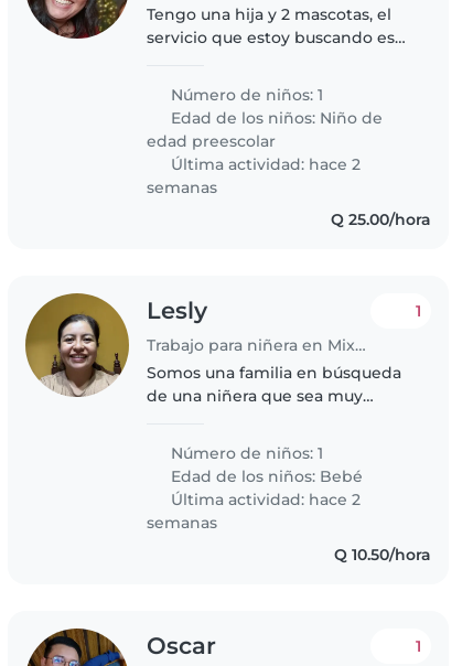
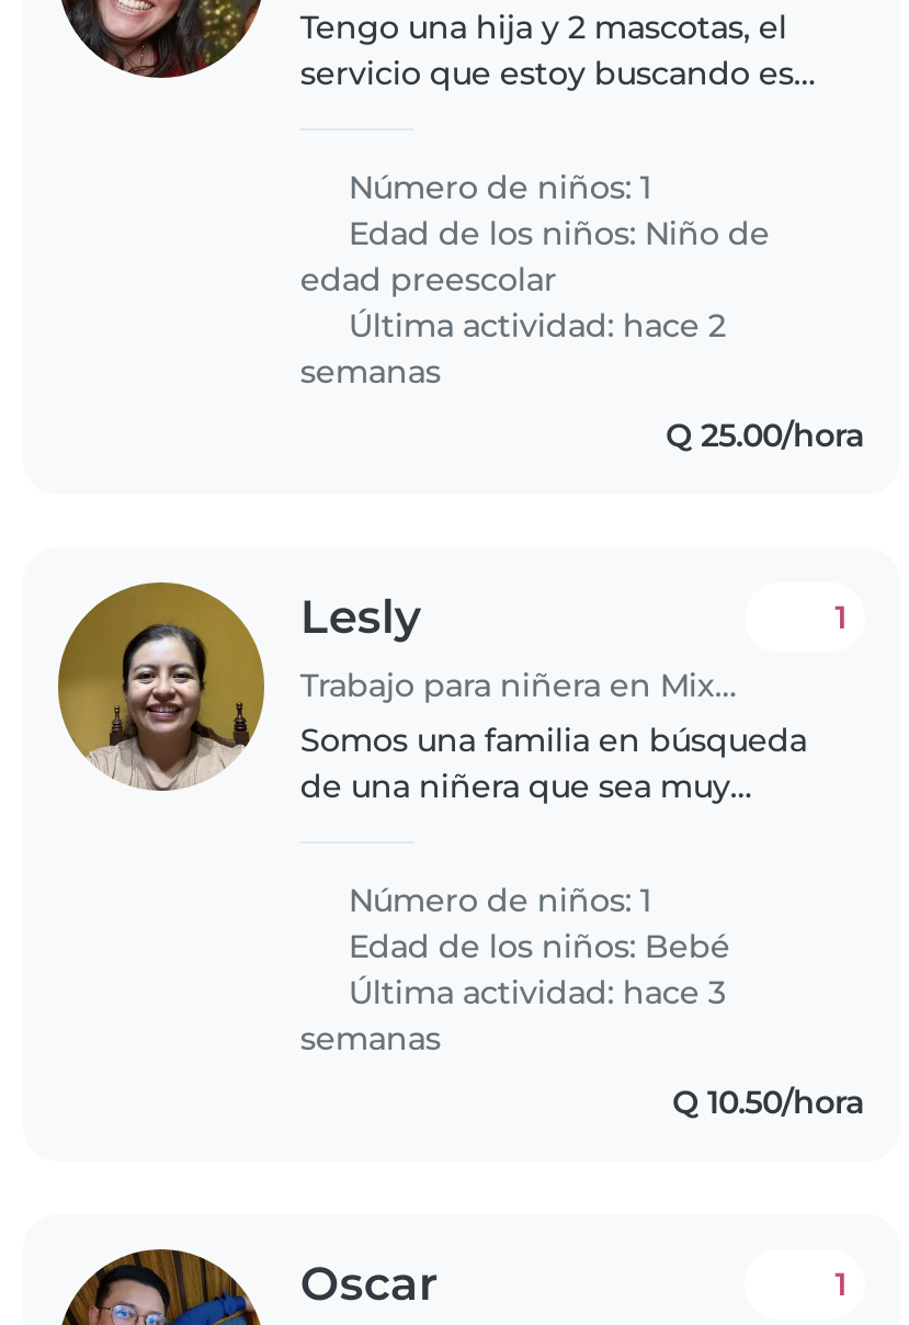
- Última actividad: hace 2
+ Última actividad: hace 3
